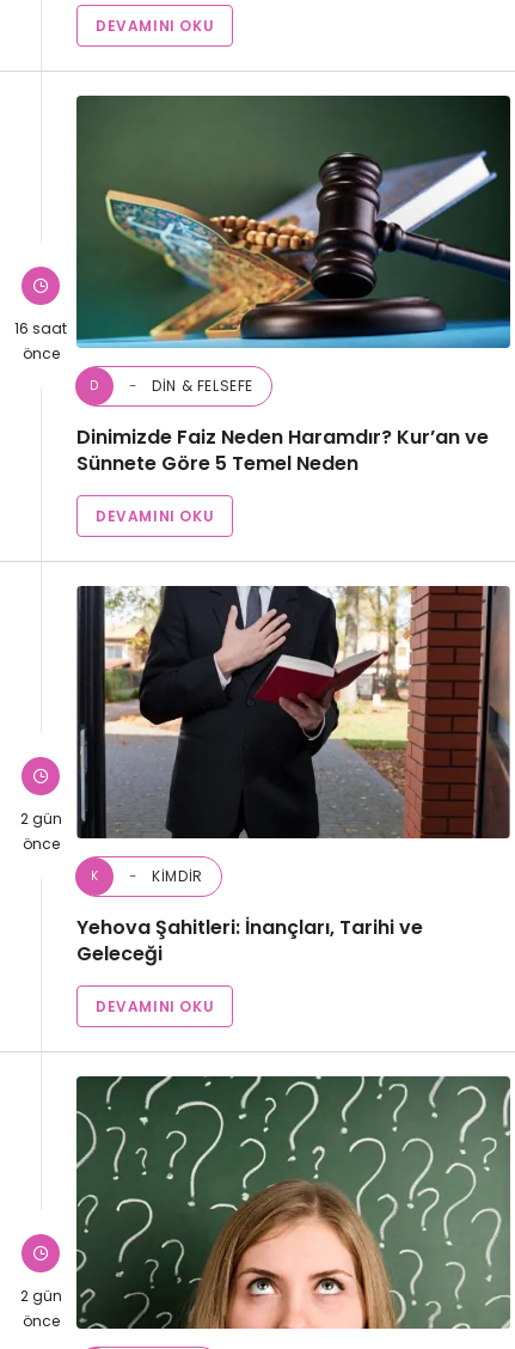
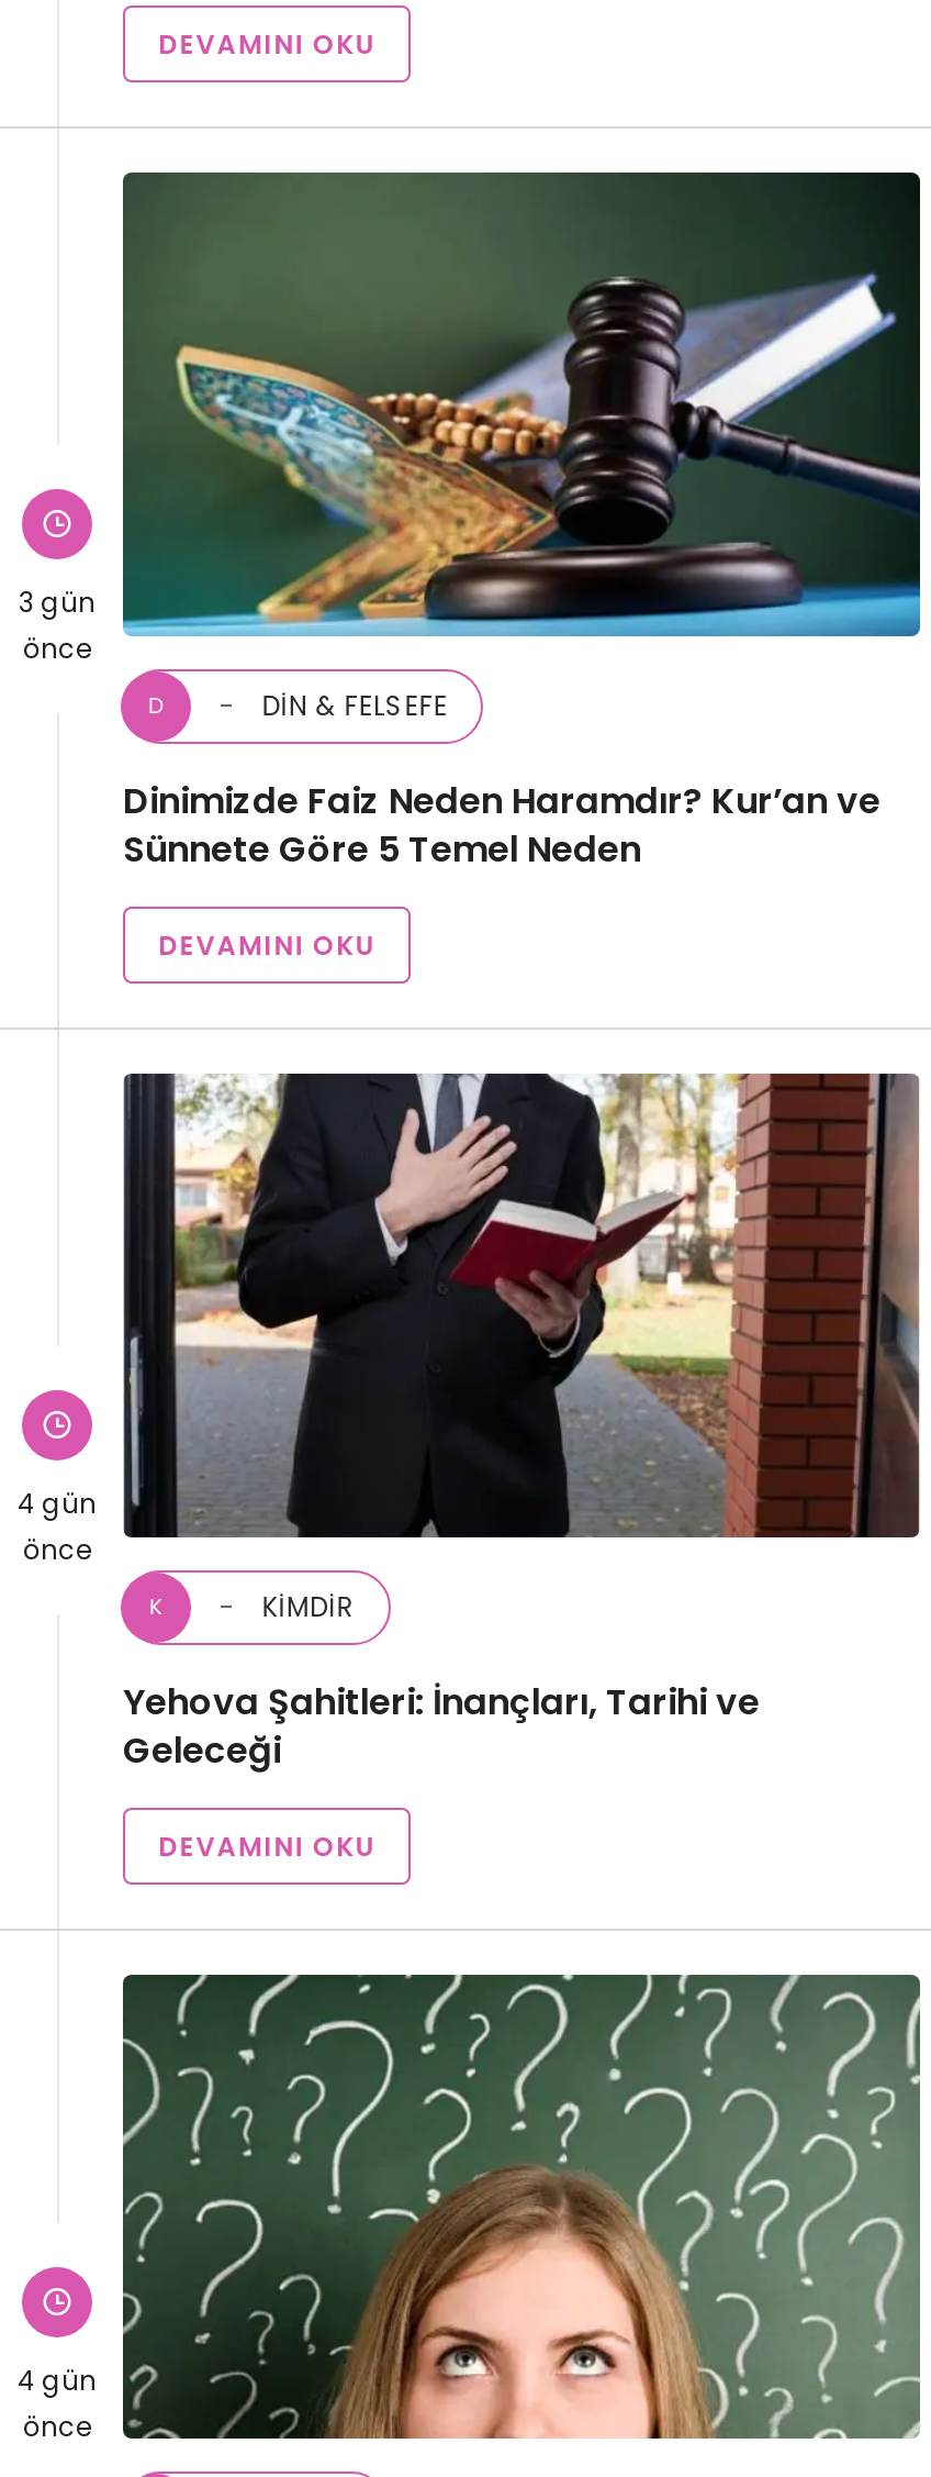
- 16 saat
+ 3 gün

- 2 gün
+ 4 gün

- 2 gün
+ 4 gün
